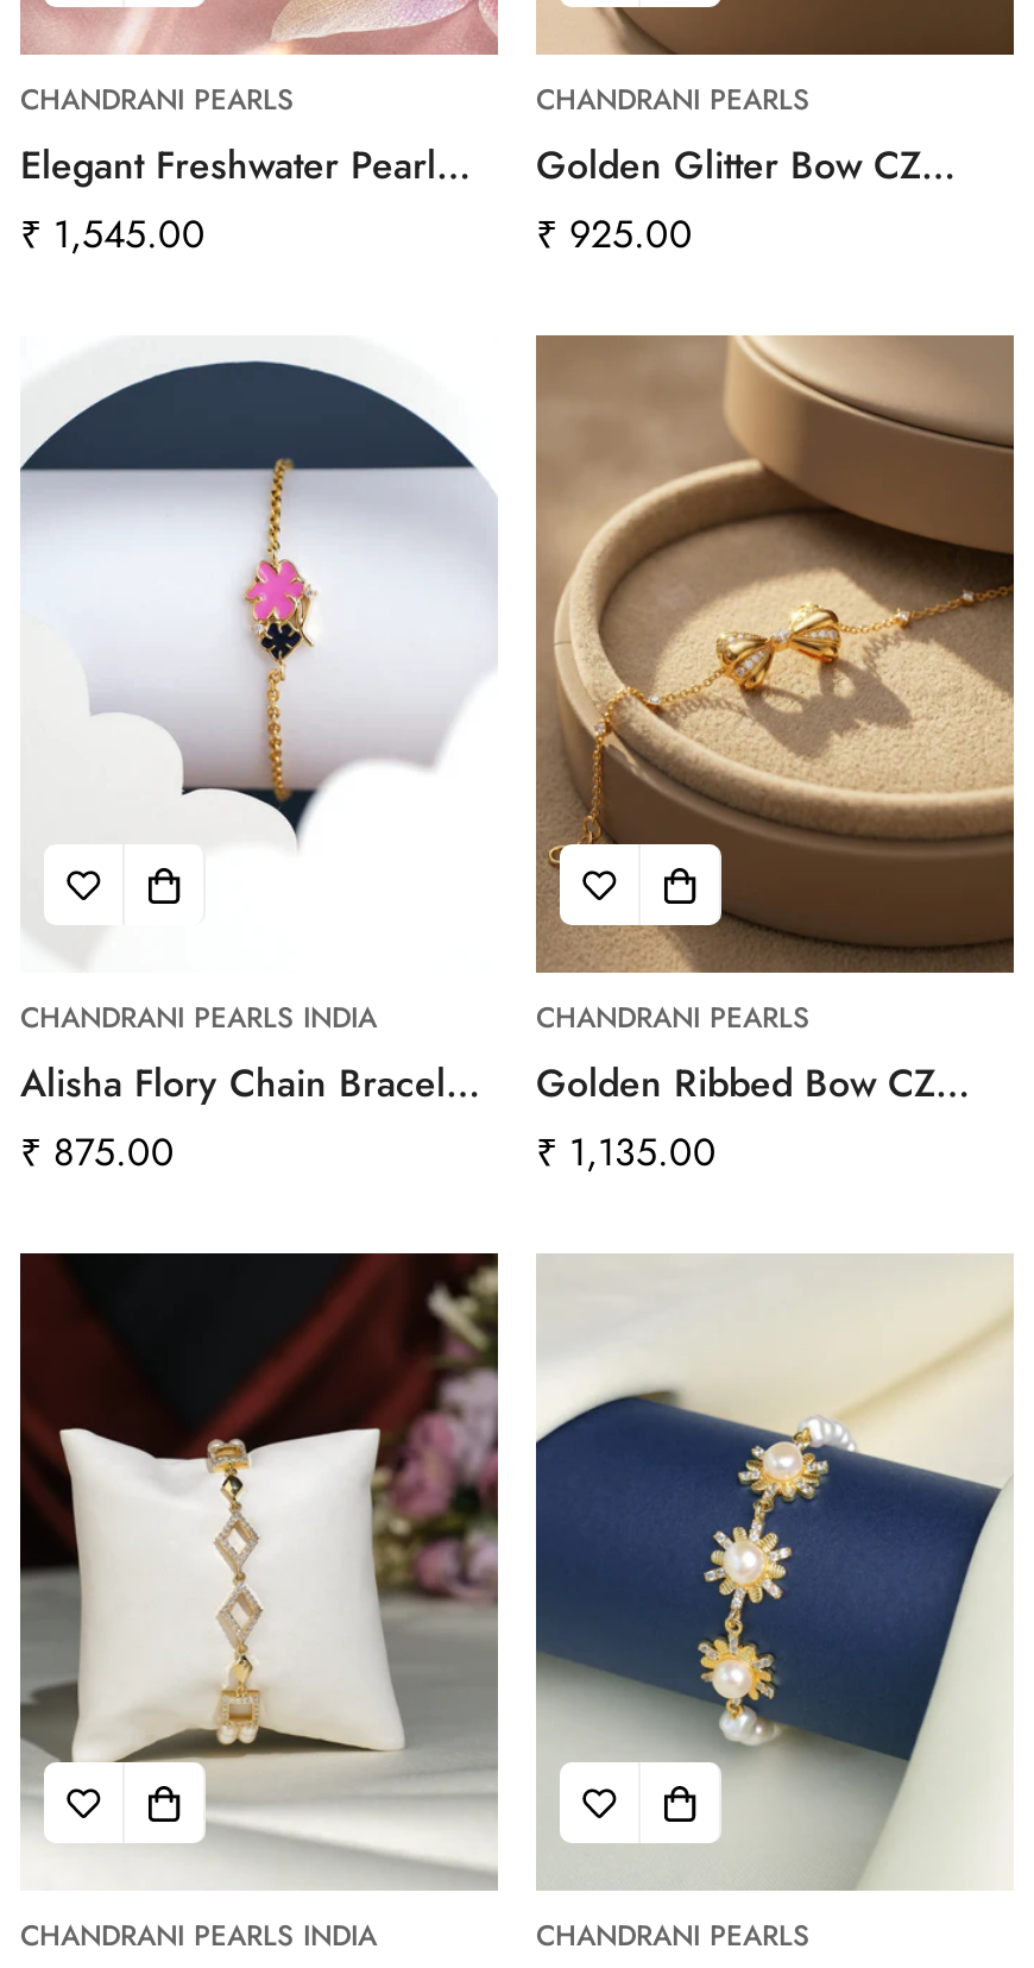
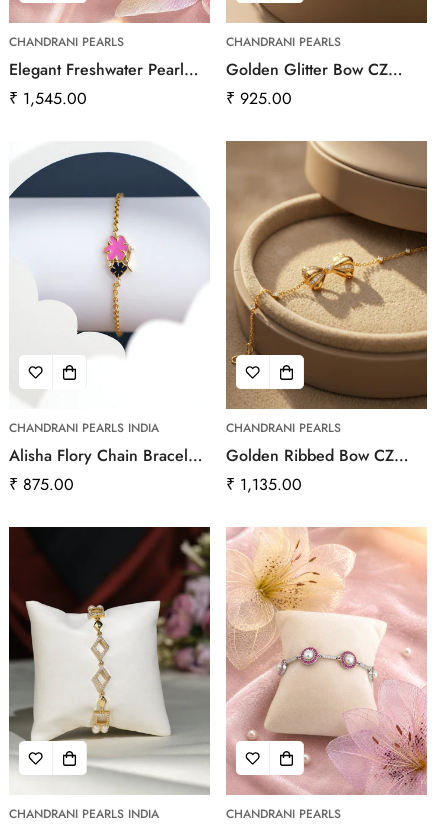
- [image]
+ [image]
